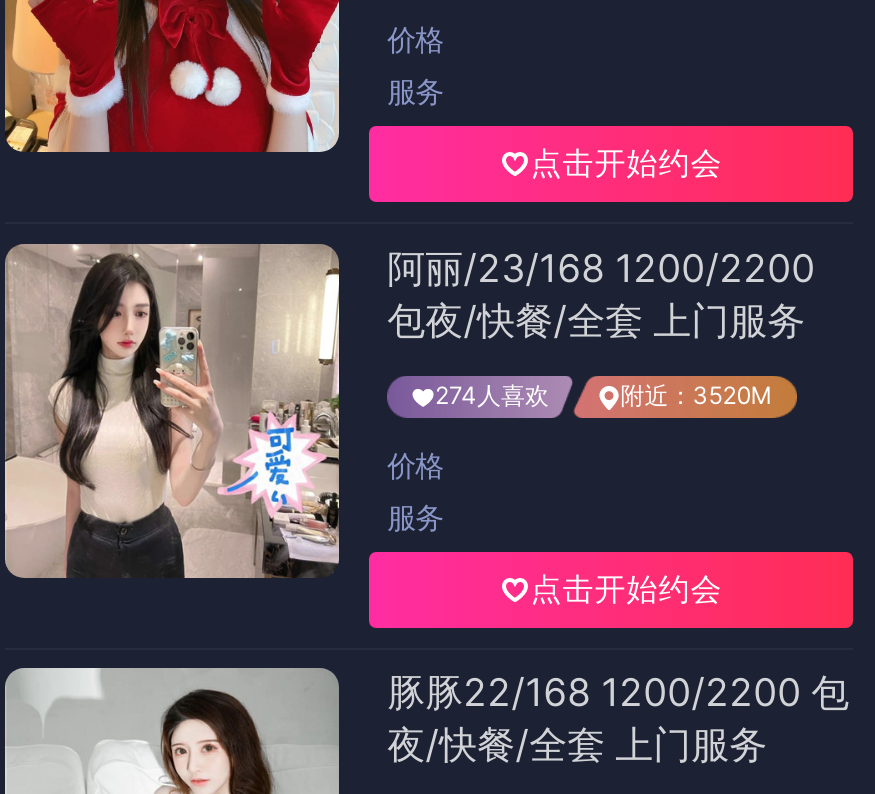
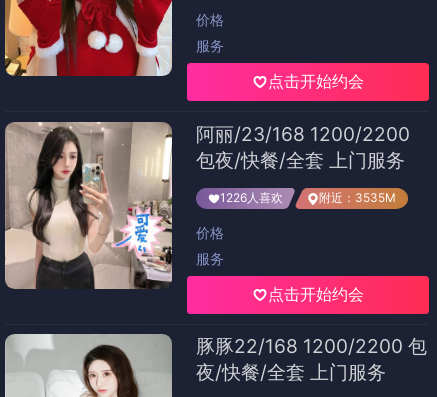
- 274人喜欢
+ 1226人喜欢

- 附近：3520M
+ 附近：3535M
